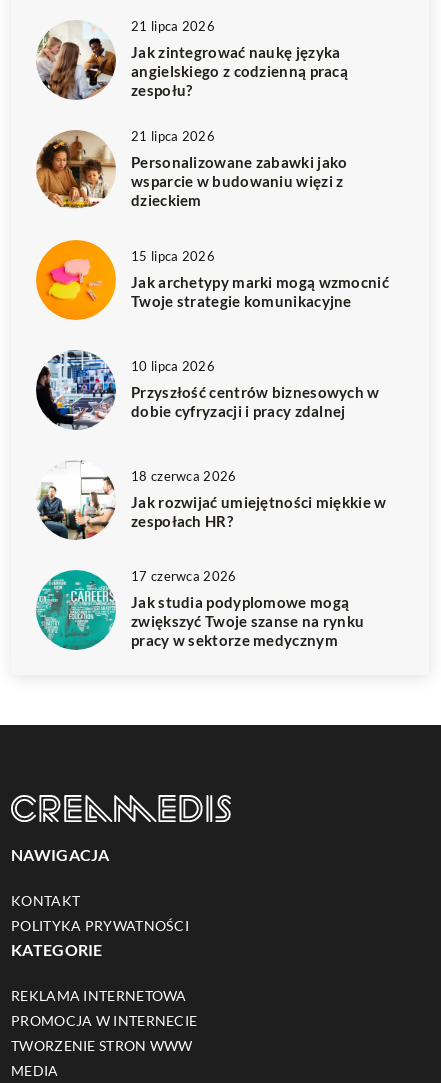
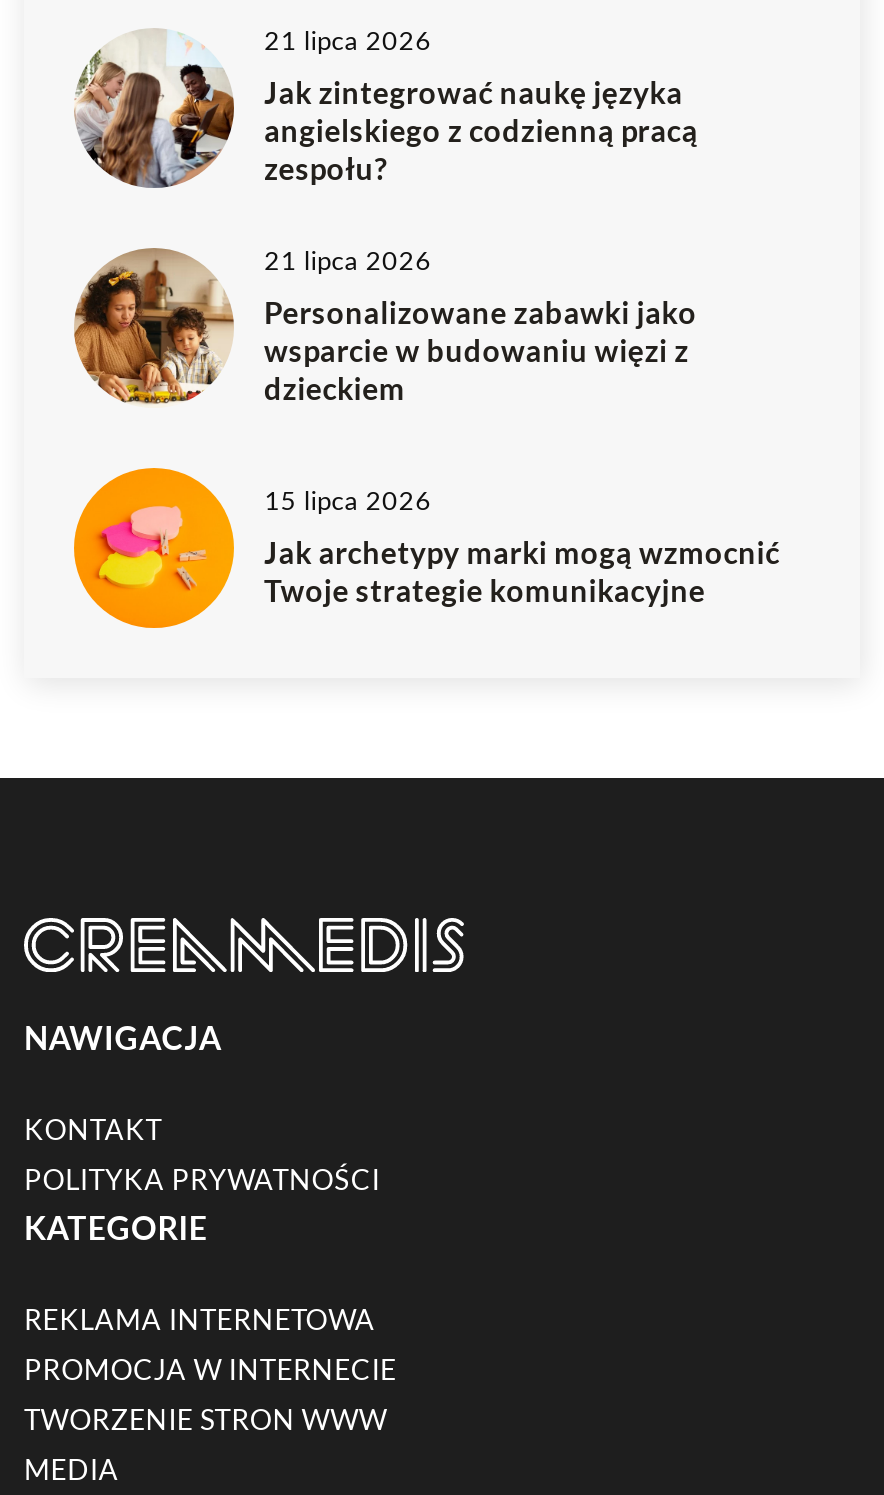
- [image]
- 10 lipca 2026
- Przyszłość centrów biznesowych w
- dobie cyfryzacji i pracy zdalnej

- [image]
- 18 czerwca 2026
- Jak rozwijać umiejętności miękkie w
- zespołach HR?
- 17 czerwca 2026
- Jak studia podyplomowe mogą
- zwiększyć Twoje szanse na rynku
- pracy w sektorze medycznym

- [image]
